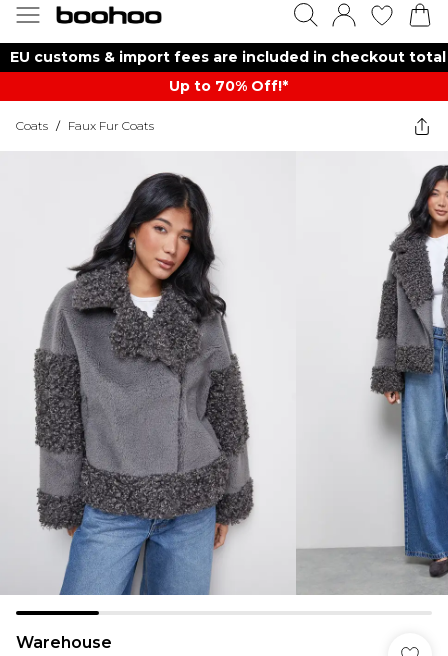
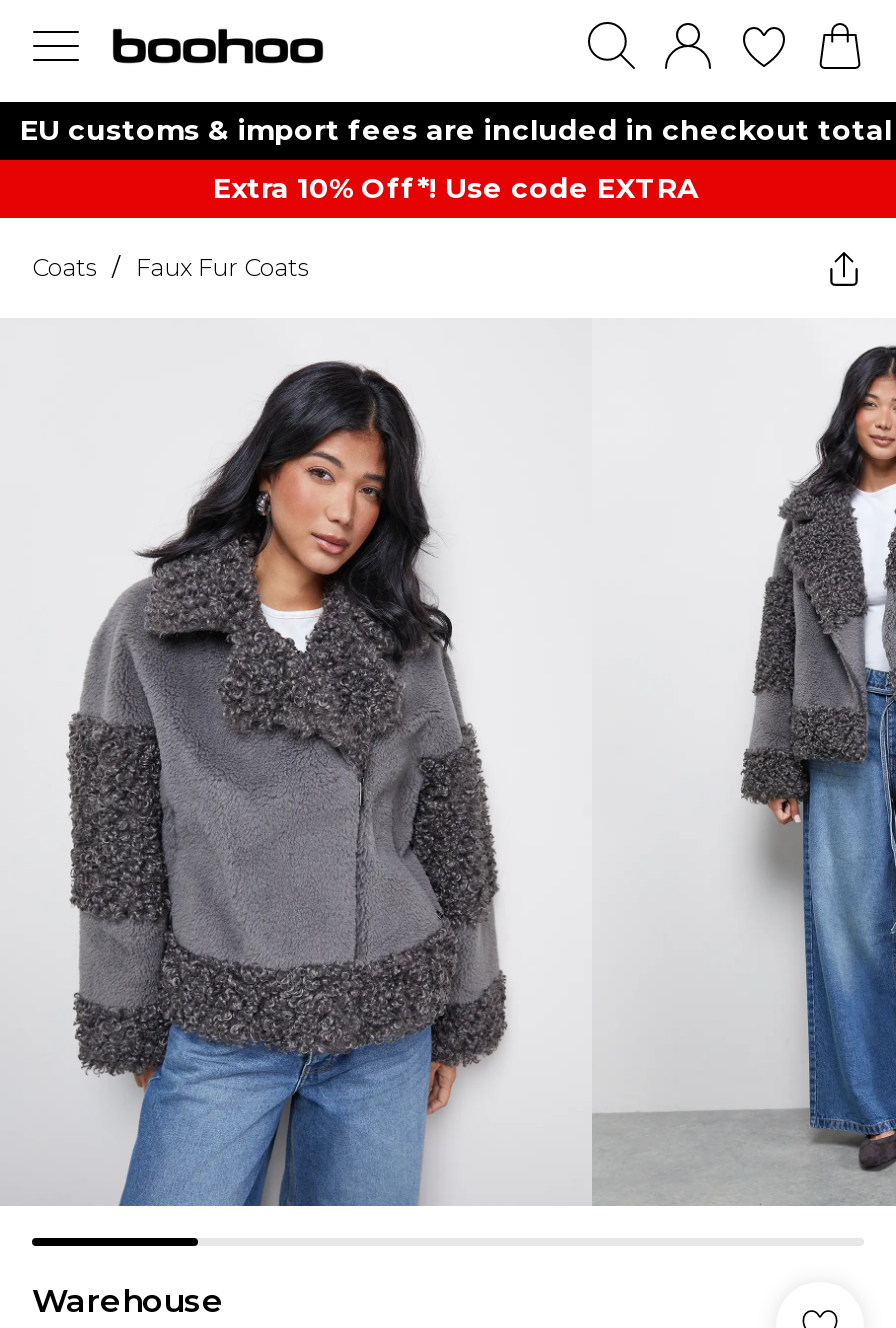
- Up to 70% Off!*
+ Extra 10% Off*! Use code EXTRA
